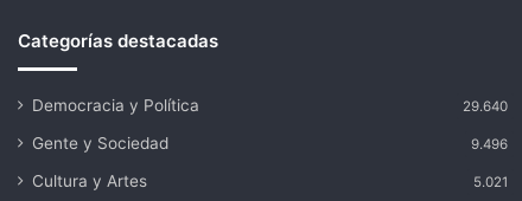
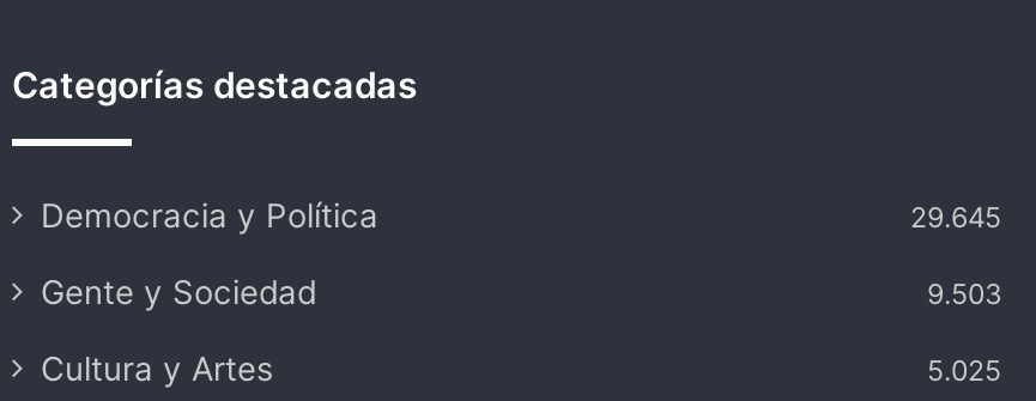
- 29.640
+ 29.645

- 9.496
+ 9.503

- 5.021
+ 5.025
